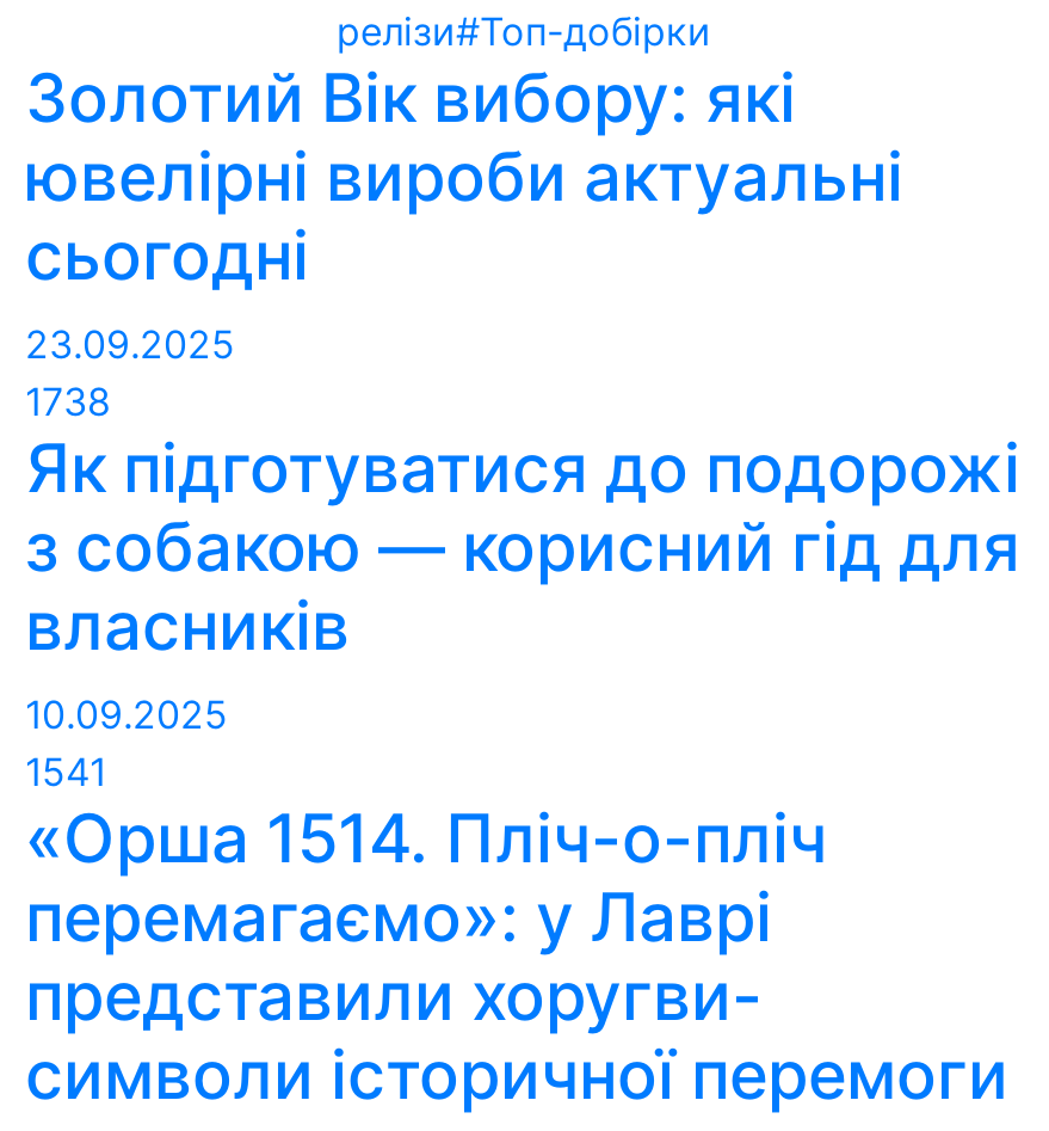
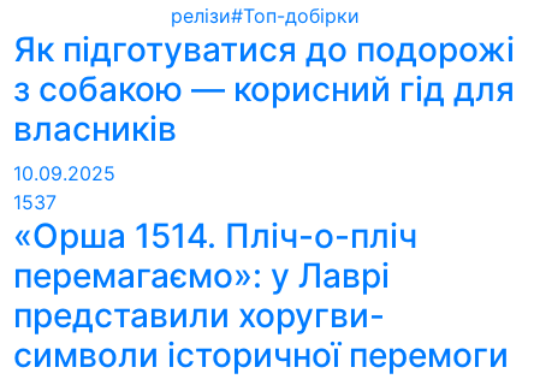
- Золотий Вік вибору: які
- ювелірні вироби актуальні
- сьогодні
- 23.09.2025
- 1738

- 1541
+ 1537
